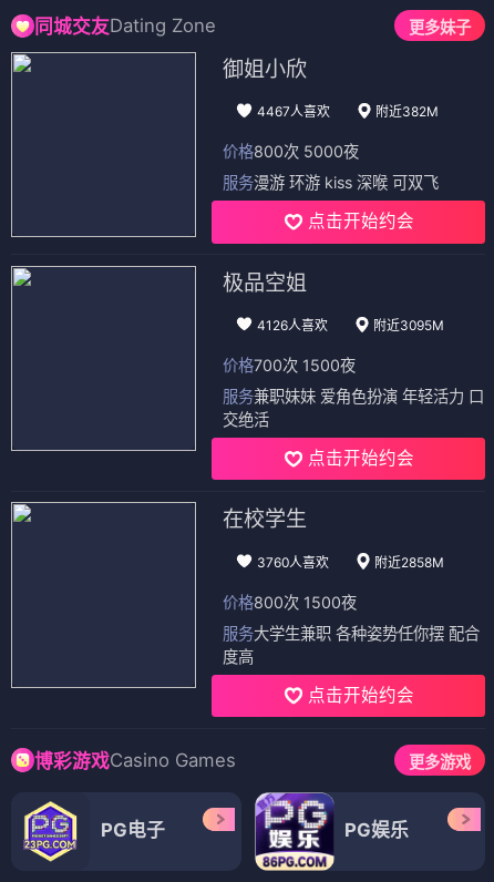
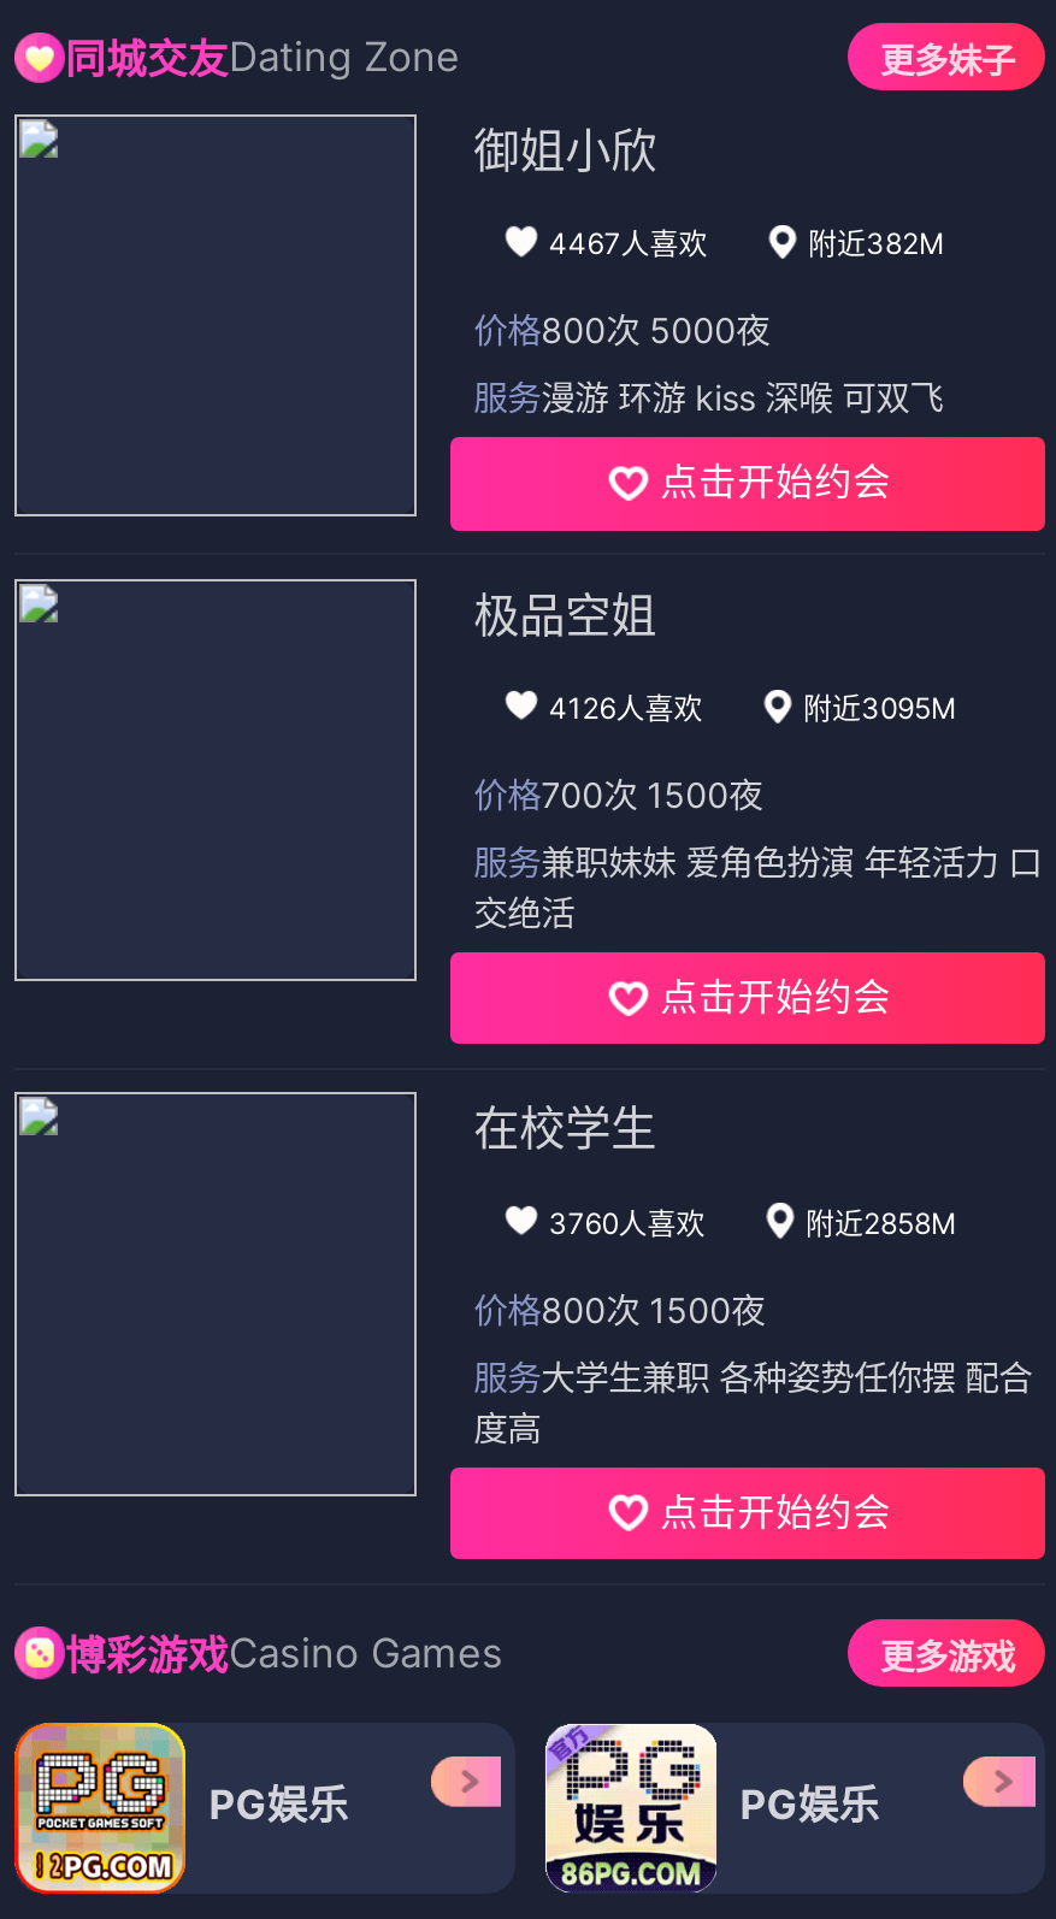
- [image]
- PG电子
+ [image]
+ PG娱乐

- [image]
+ [image]
